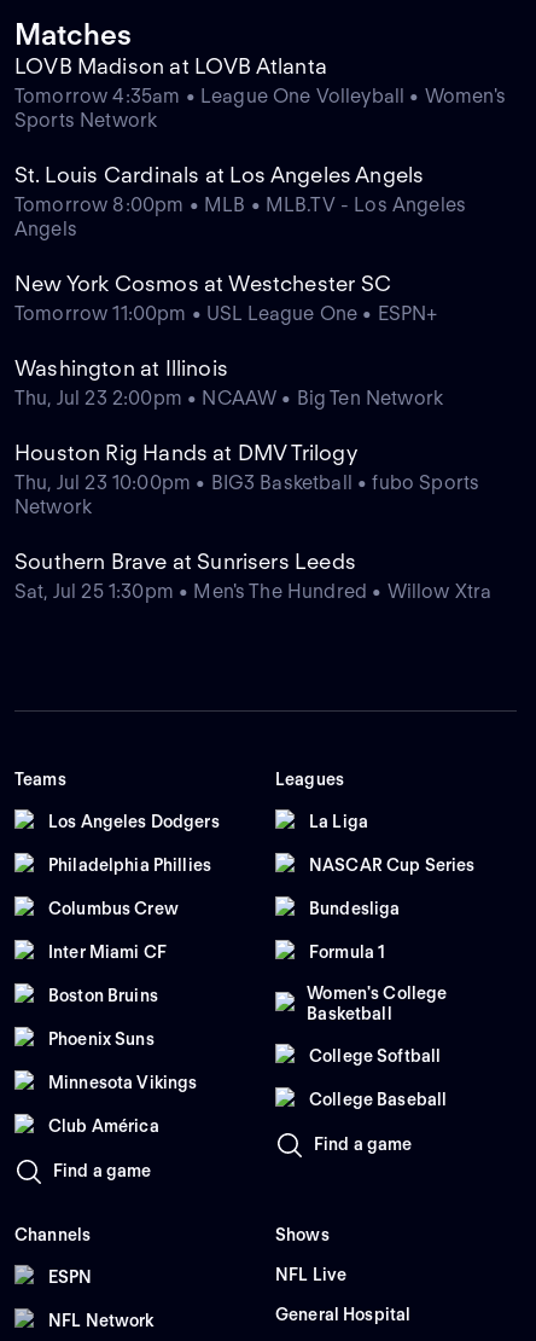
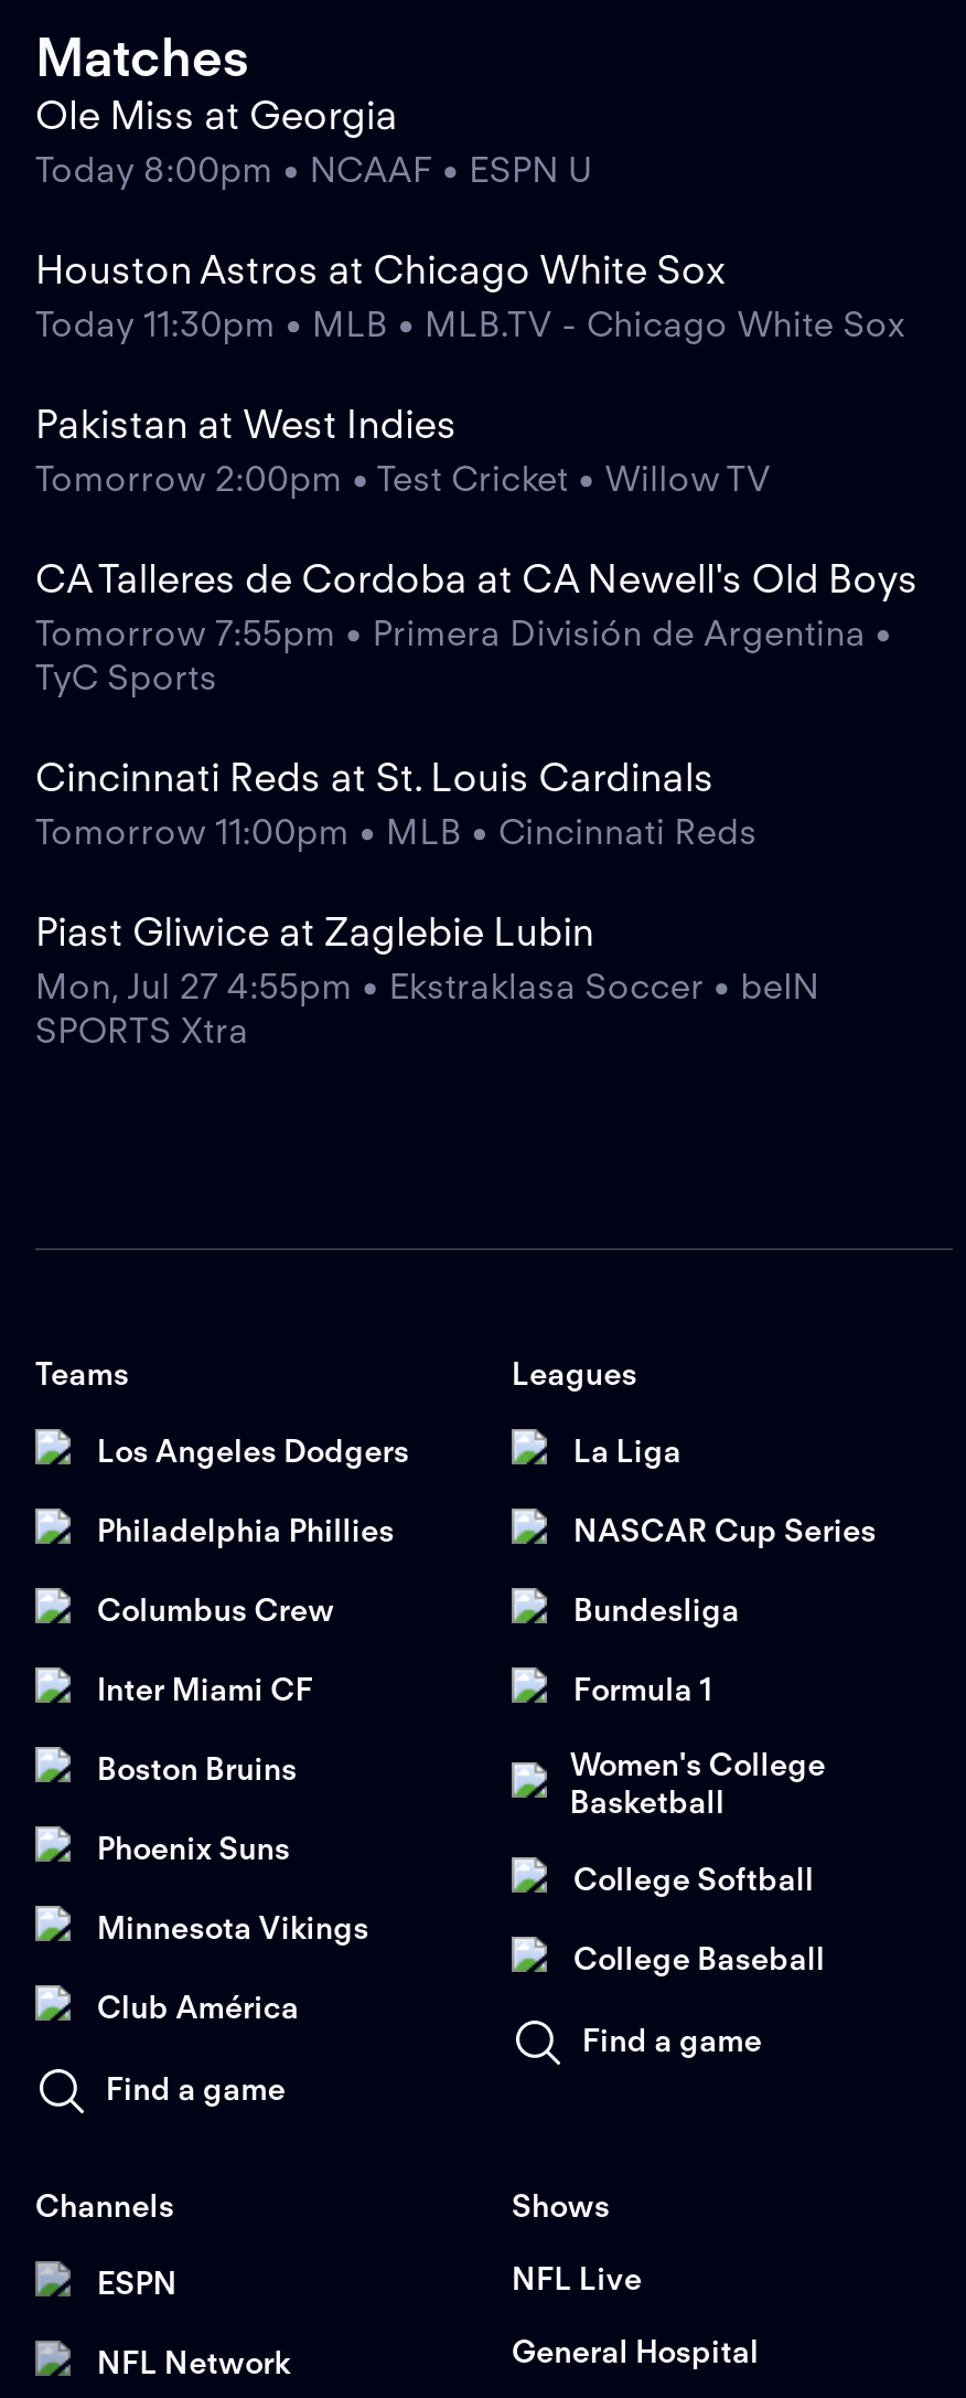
- LOVB Madison at LOVB Atlanta
- Tomorrow 4:35am • League One Volleyball • Women's
- Sports Network
+ Ole Miss at Georgia
+ Today 8:00pm • NCAAF • ESPN U

- St. Louis Cardinals at Los Angeles Angels
- Tomorrow 8:00pm • MLB • MLB.TV - Los Angeles
- Angels
+ Houston Astros at Chicago White Sox
+ Today 11:30pm • MLB • MLB.TV - Chicago White Sox

- New York Cosmos at Westchester SC
- Tomorrow 11:00pm • USL League One • ESPN+
+ Pakistan at West Indies
+ Tomorrow 2:00pm • Test Cricket • Willow TV

- Washington at Illinois
- Thu, Jul 23 2:00pm • NCAAW • Big Ten Network
+ CA Talleres de Cordoba at CA Newell's Old Boys
+ Tomorrow 7:55pm • Primera División de Argentina •
+ TyC Sports

- Houston Rig Hands at DMV Trilogy
- Thu, Jul 23 10:00pm • BIG3 Basketball • fubo Sports
- Network
+ Cincinnati Reds at St. Louis Cardinals
+ Tomorrow 11:00pm • MLB • Cincinnati Reds

- Southern Brave at Sunrisers Leeds
- Sat, Jul 25 1:30pm • Men's The Hundred • Willow Xtra
+ Piast Gliwice at Zaglebie Lubin
+ Mon, Jul 27 4:55pm • Ekstraklasa Soccer • beIN
+ SPORTS Xtra
